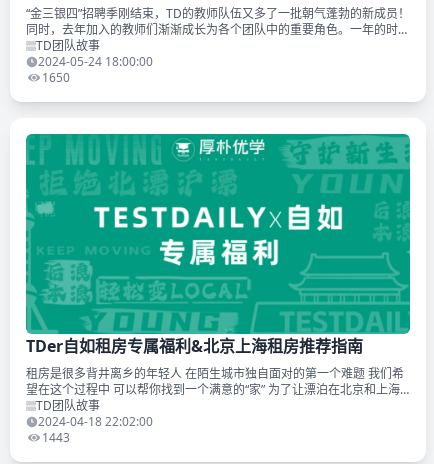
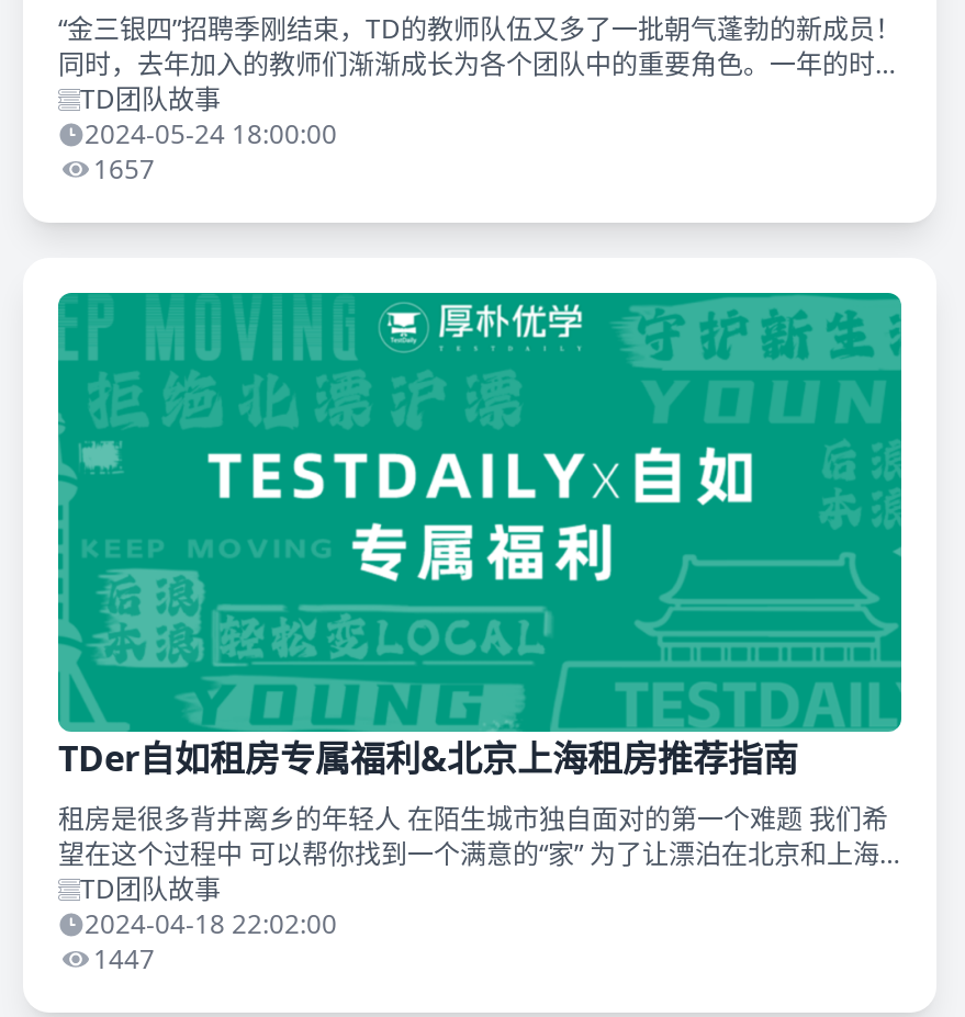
- 1650
+ 1657

- 1443
+ 1447
